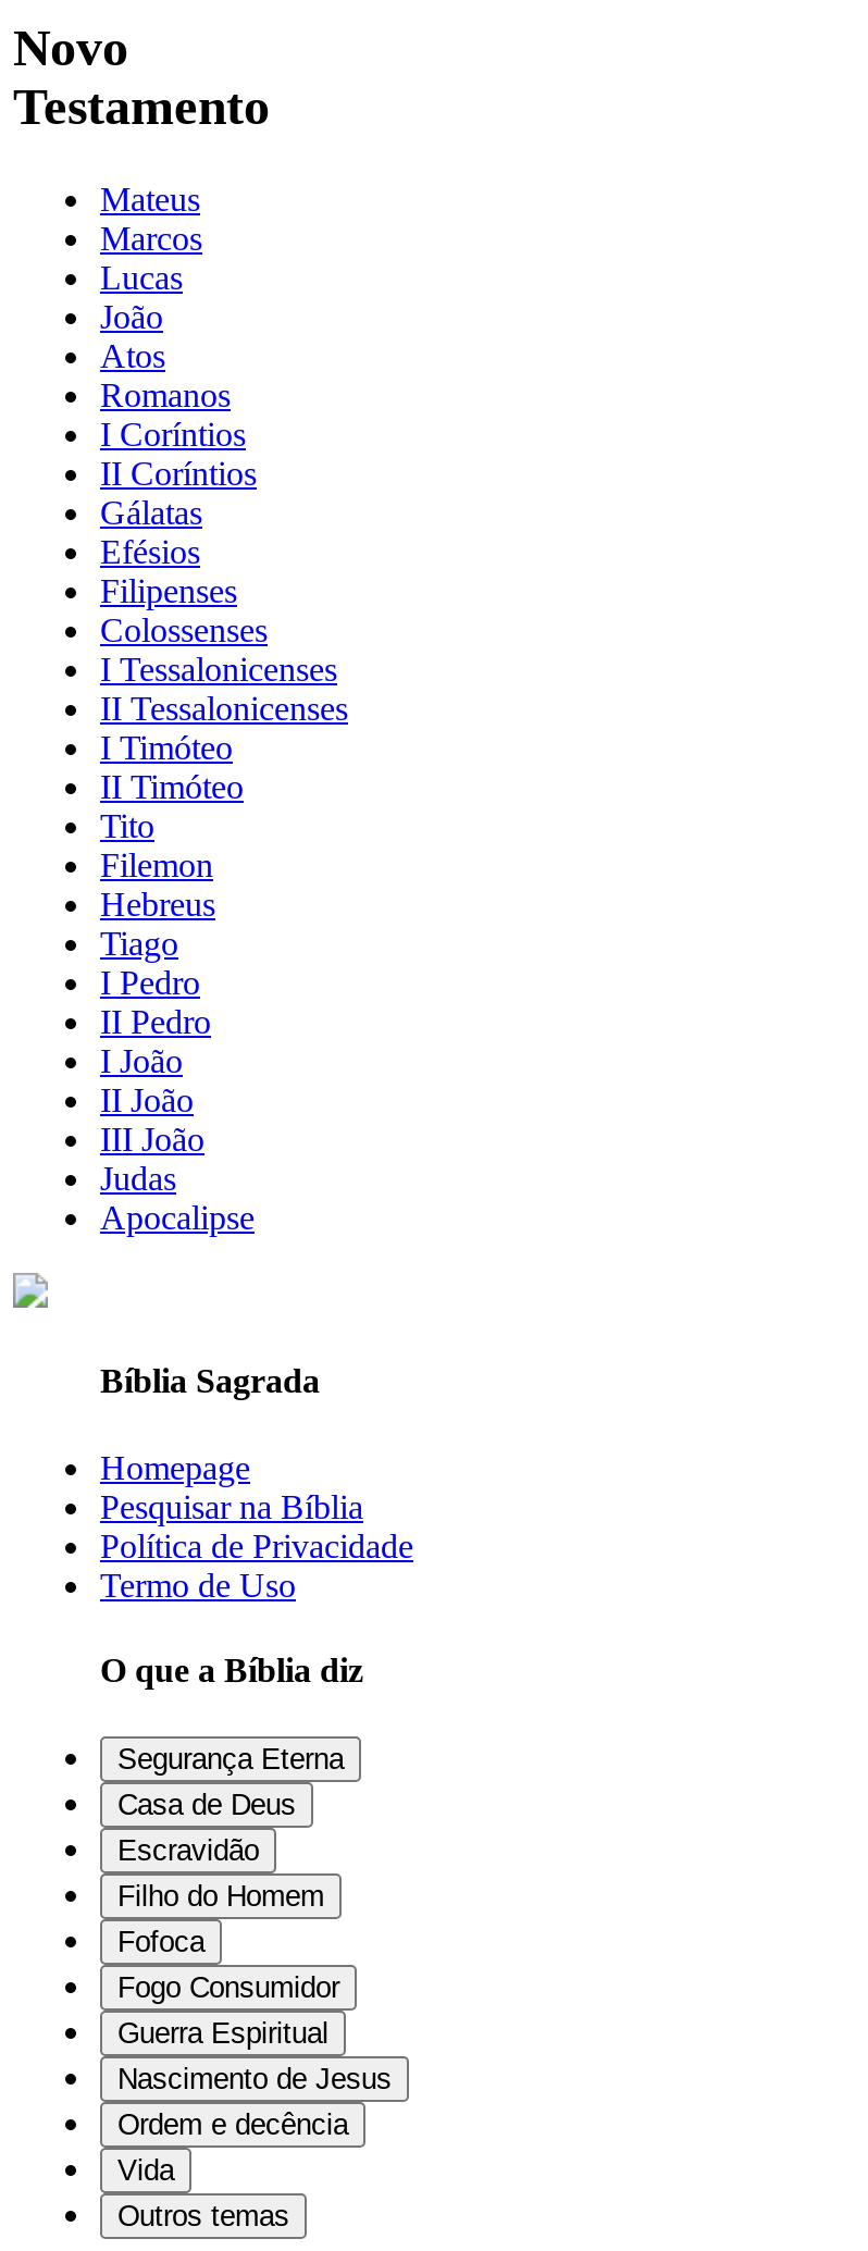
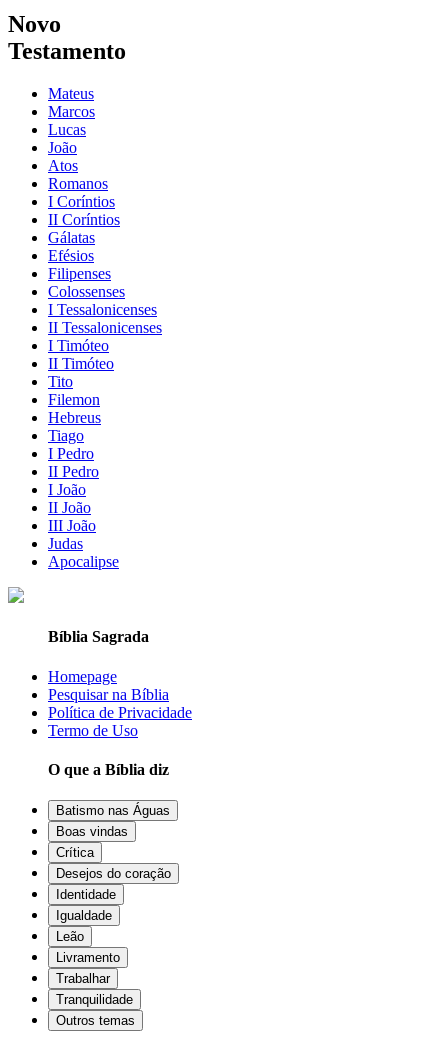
- Segurança Eterna
- Casa de Deus
- Escravidão
- Filho do Homem
- Fofoca
- Fogo Consumidor
- Guerra Espiritual
- Nascimento de Jesus
- Ordem e decência
- Vida
+ Batismo nas Águas
+ Boas vindas
+ Crítica
+ Desejos do coração
+ Identidade
+ Igualdade
+ Leão
+ Livramento
+ Trabalhar
+ Tranquilidade
